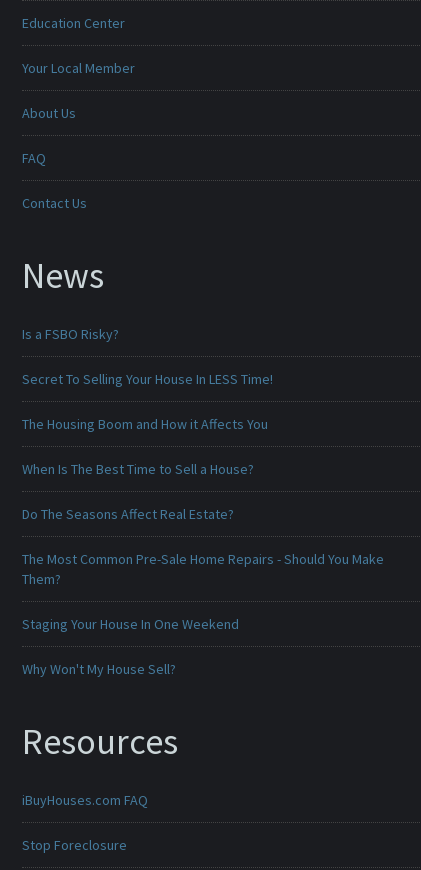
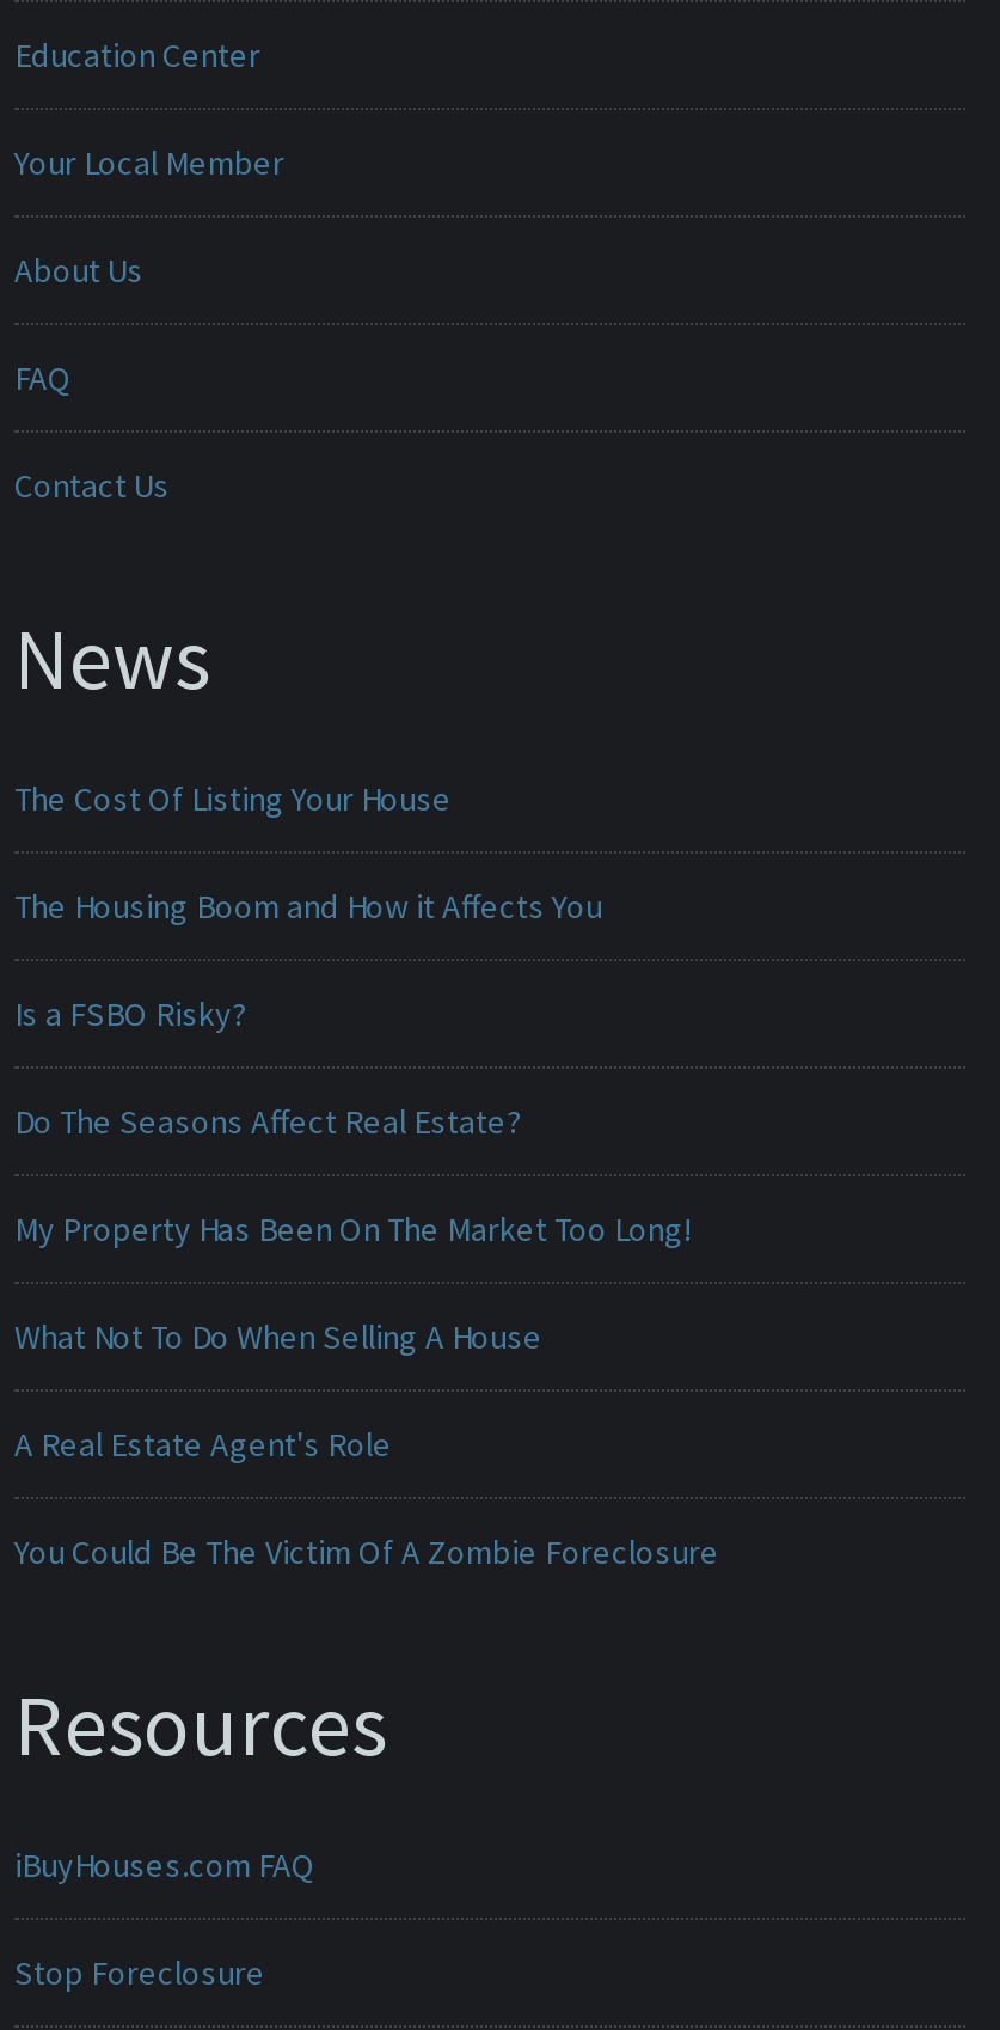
+ The Cost Of Listing Your House

moved down: Is a FSBO Risky?

- Secret To Selling Your House In LESS Time!
- When Is The Best Time to Sell a House?

moved up: The Housing Boom and How it Affects You

moved up: Do The Seasons Affect Real Estate?

- The Most Common Pre-Sale Home Repairs - Should You Make
- Them?
- Staging Your House In One Weekend
- Why Won't My House Sell?
+ My Property Has Been On The Market Too Long!
+ What Not To Do When Selling A House
+ A Real Estate Agent's Role
+ You Could Be The Victim Of A Zombie Foreclosure
